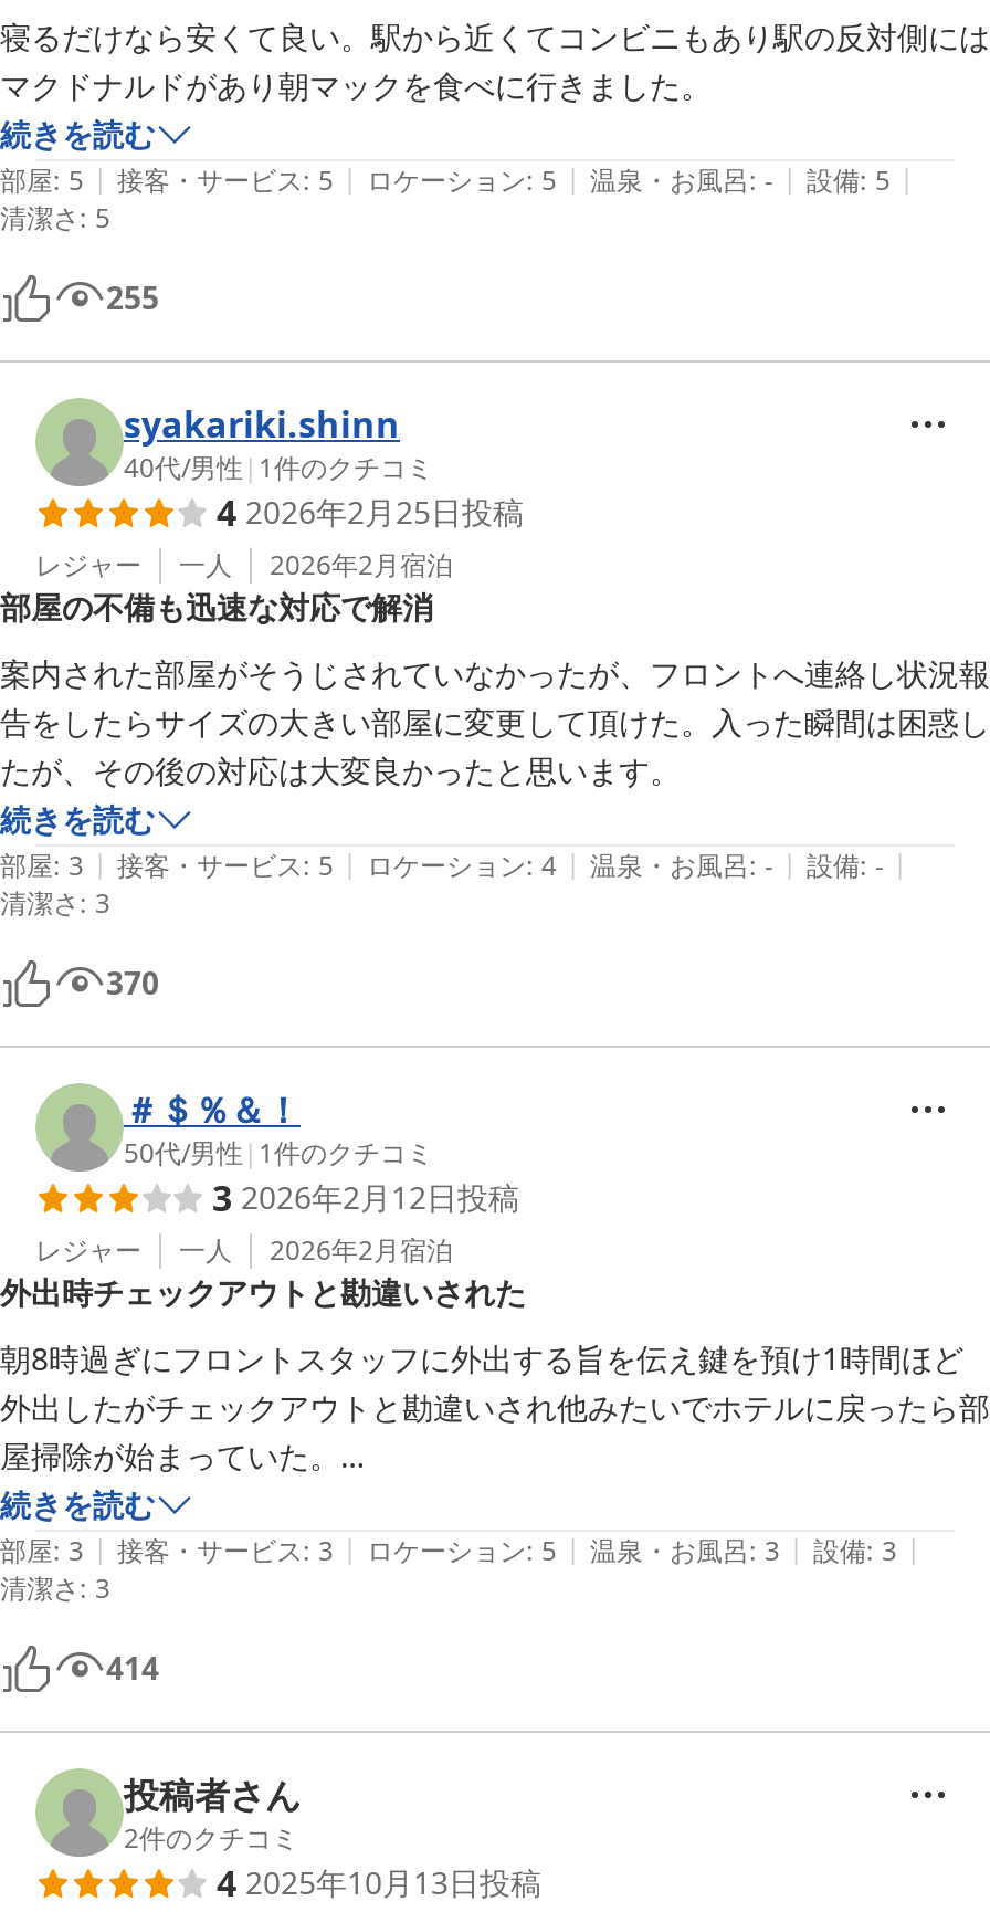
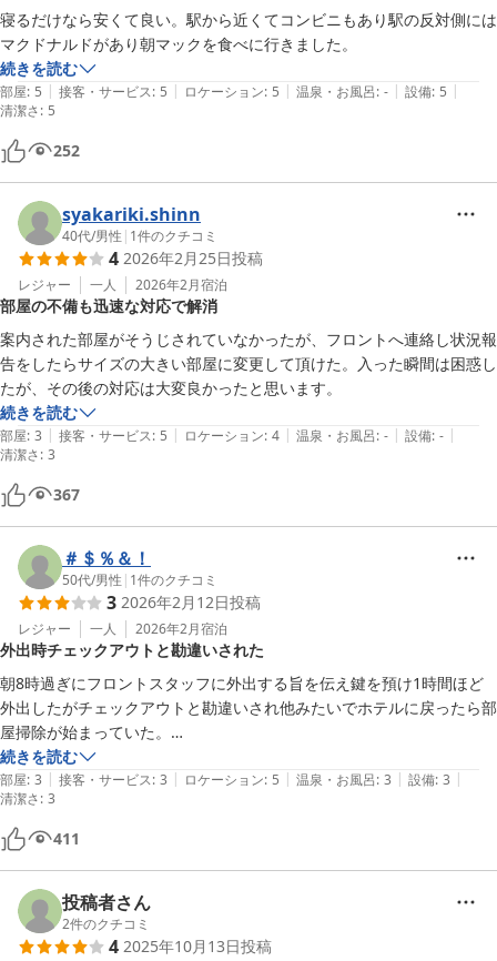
- 255
+ 252

- 370
+ 367

- 414
+ 411
